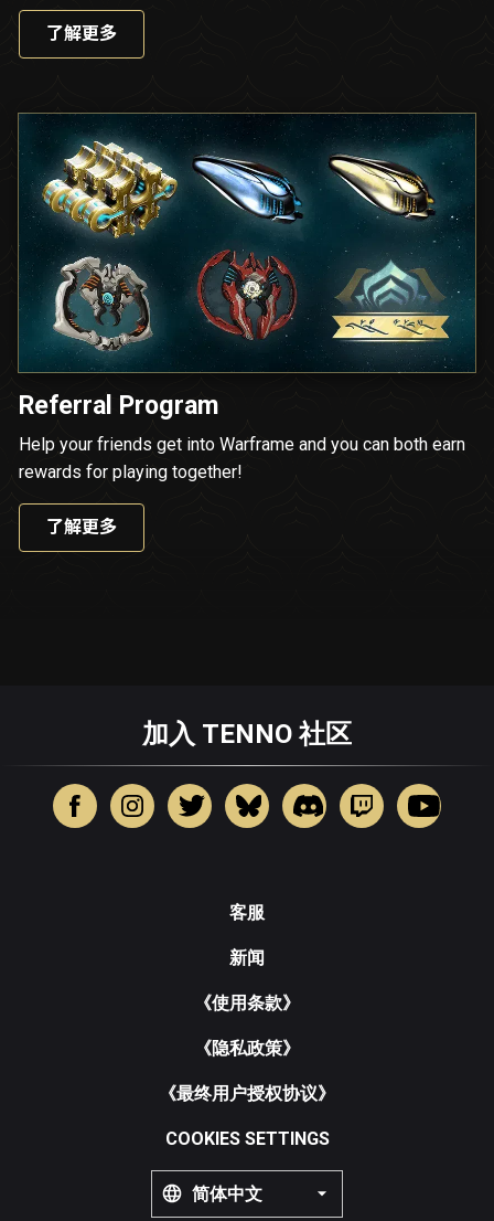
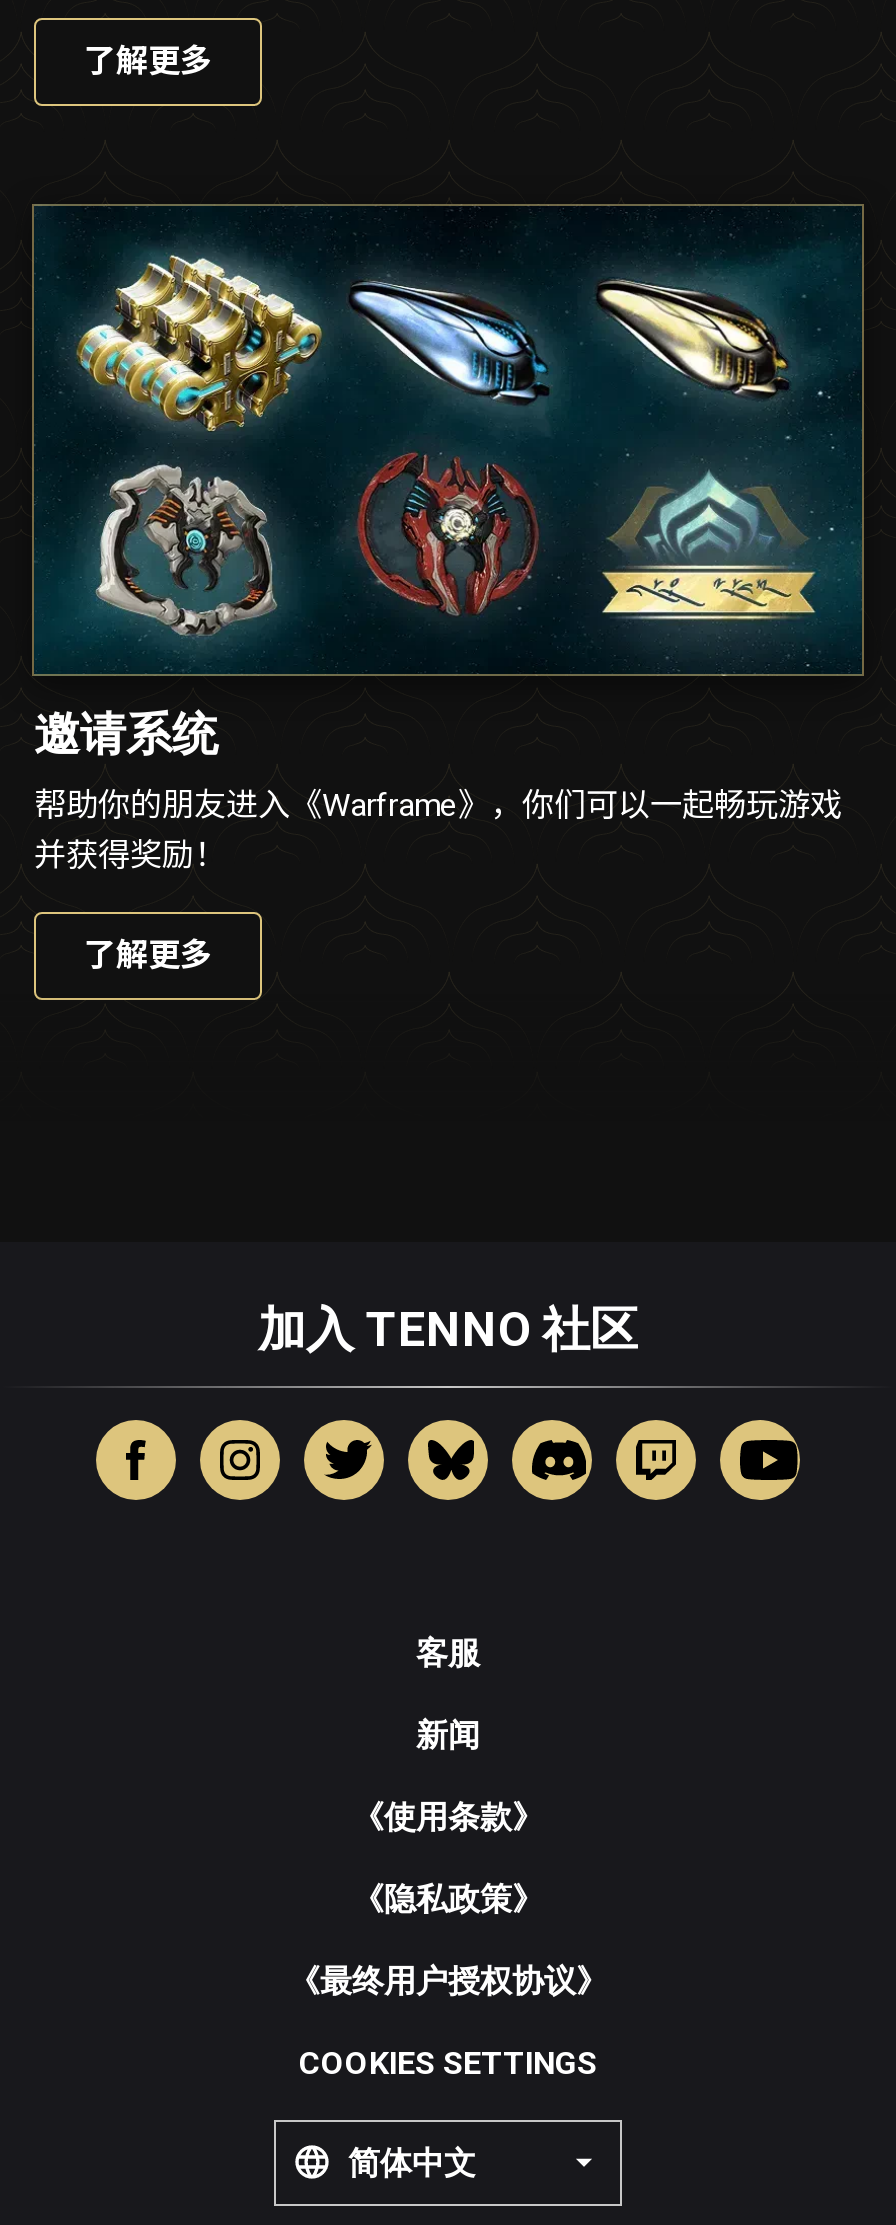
- Referral Program
- Help your friends get into Warframe and you can both earn
- rewards for playing together!
+ 邀请系统
+ 帮助你的朋友进入《Warframe》，你们可以一起畅玩游戏
+ 并获得奖励！
